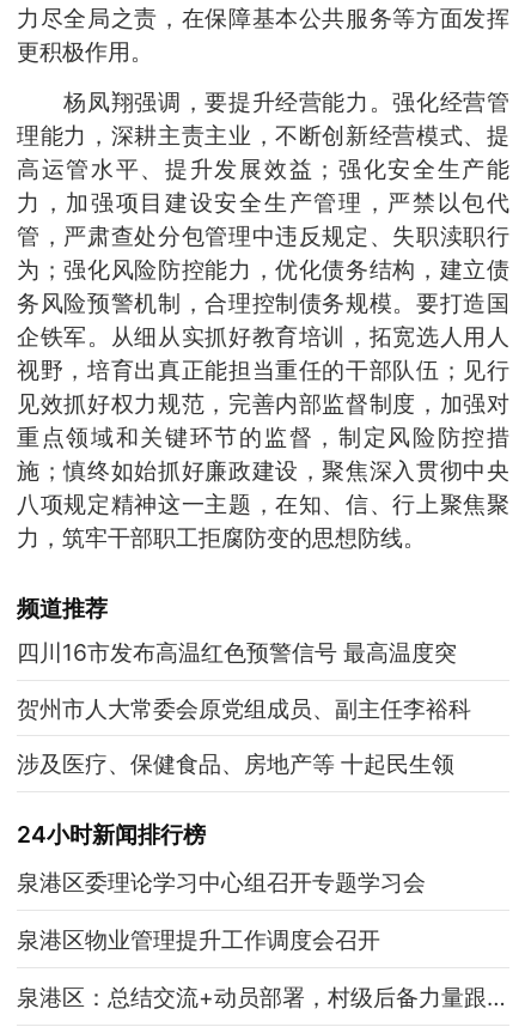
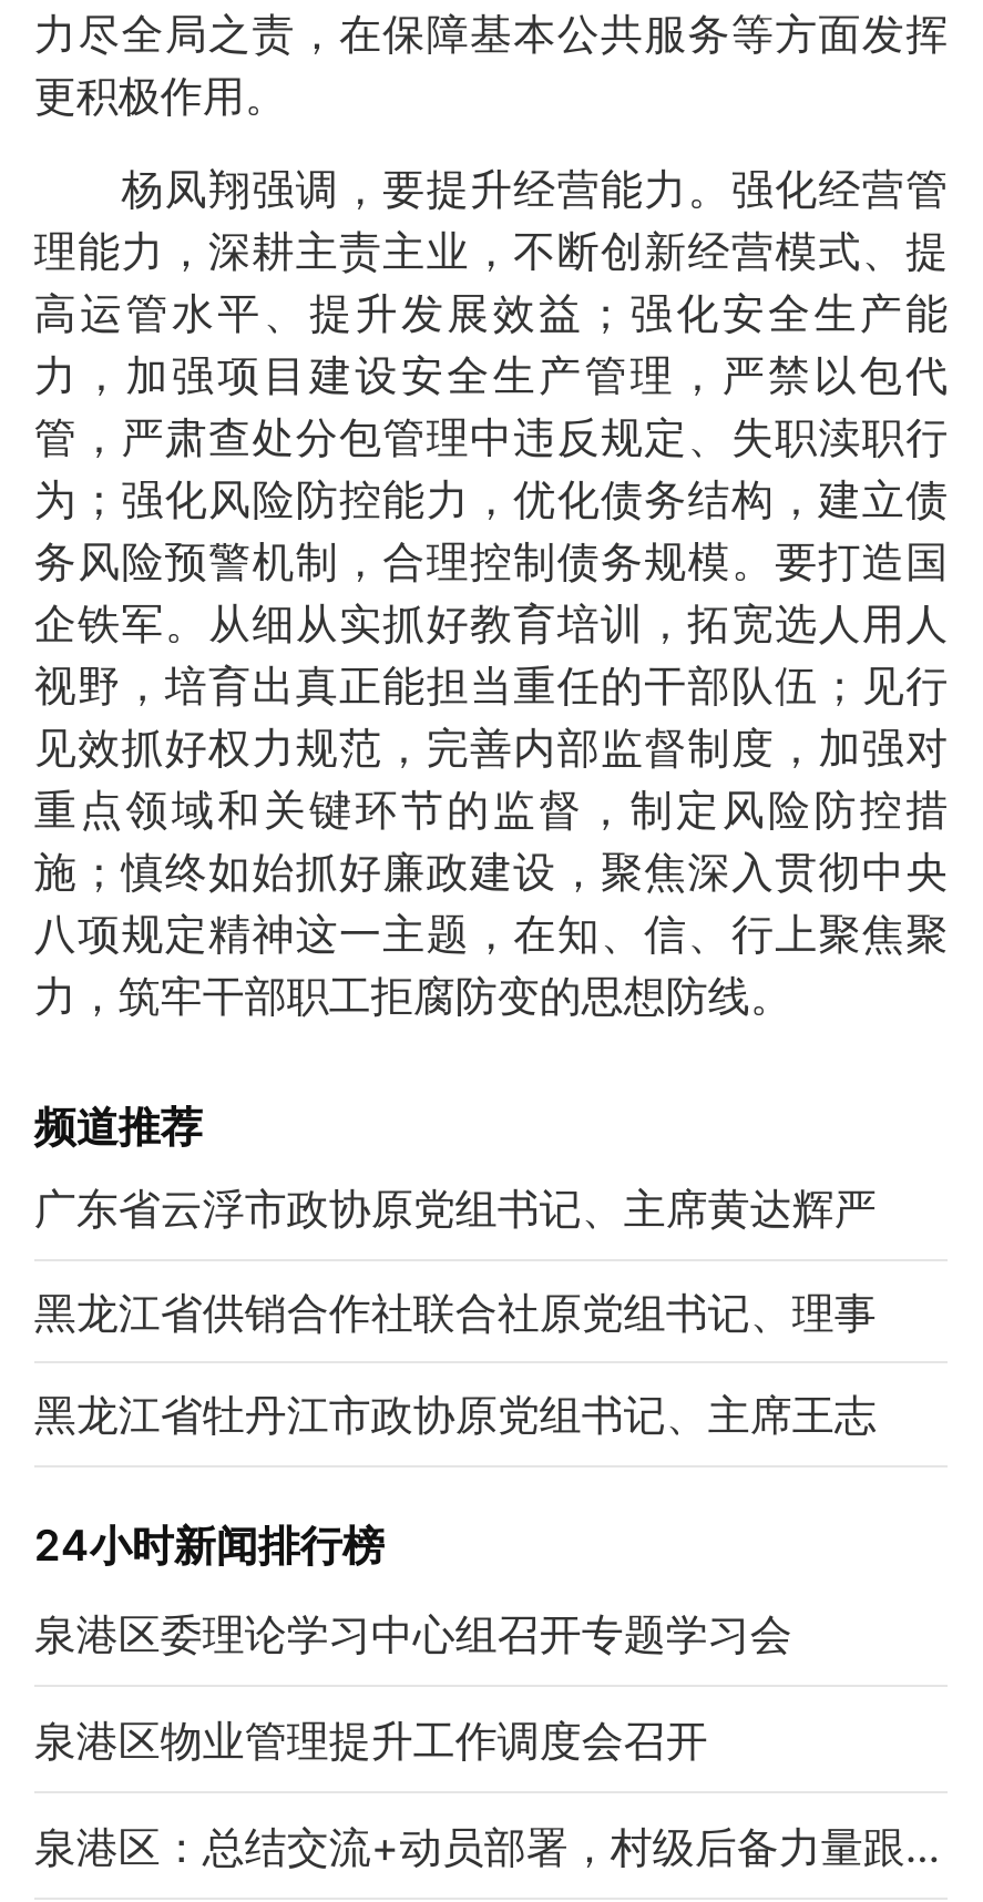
- 四川16市发布高温红色预警信号 最高温度突
+ 广东省云浮市政协原党组书记、主席黄达辉严

- 贺州市人大常委会原党组成员、副主任李裕科
+ 黑龙江省供销合作社联合社原党组书记、理事

- 涉及医疗、保健食品、房地产等 十起民生领
+ 黑龙江省牡丹江市政协原党组书记、主席王志
